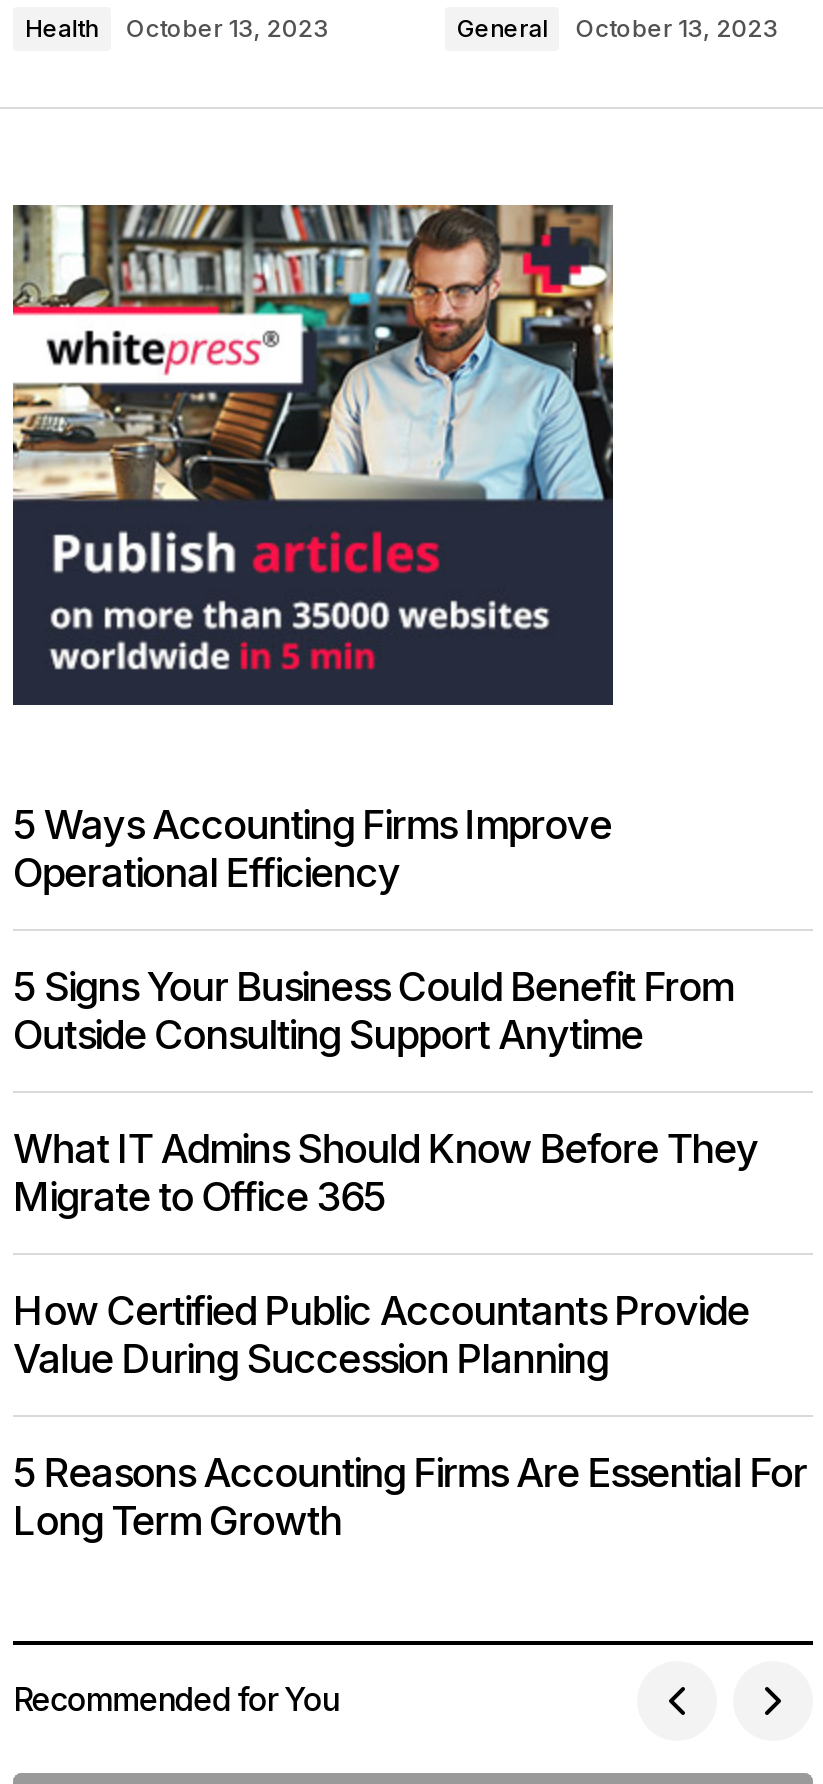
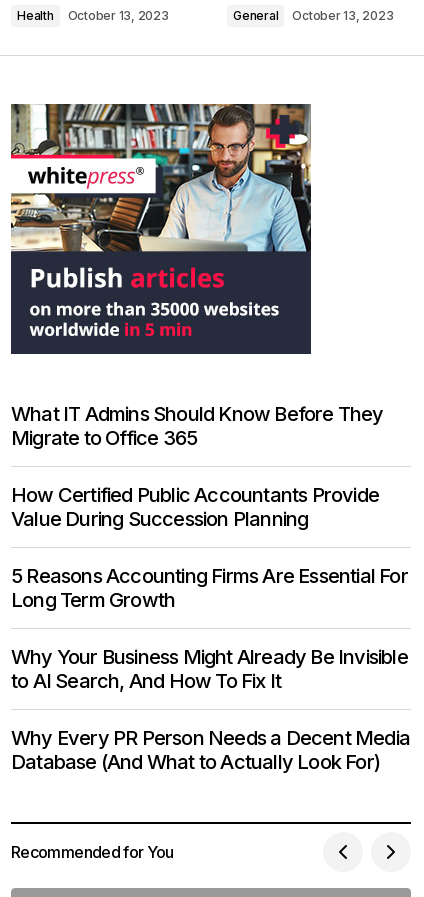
- 5 Ways Accounting Firms Improve
- Operational Efficiency
- 5 Signs Your Business Could Benefit From
- Outside Consulting Support Anytime

moved up: What IT Admins Should Know Before They | Migrate to Office 365 | How Certified Public Accountants Provide | Value During Succession Planning | 5 Reasons Accounting Firms Are Essential For | Long Term Growth

+ Why Your Business Might Already Be Invisible
+ to AI Search, And How To Fix It
+ Why Every PR Person Needs a Decent Media
+ Database (And What to Actually Look For)
